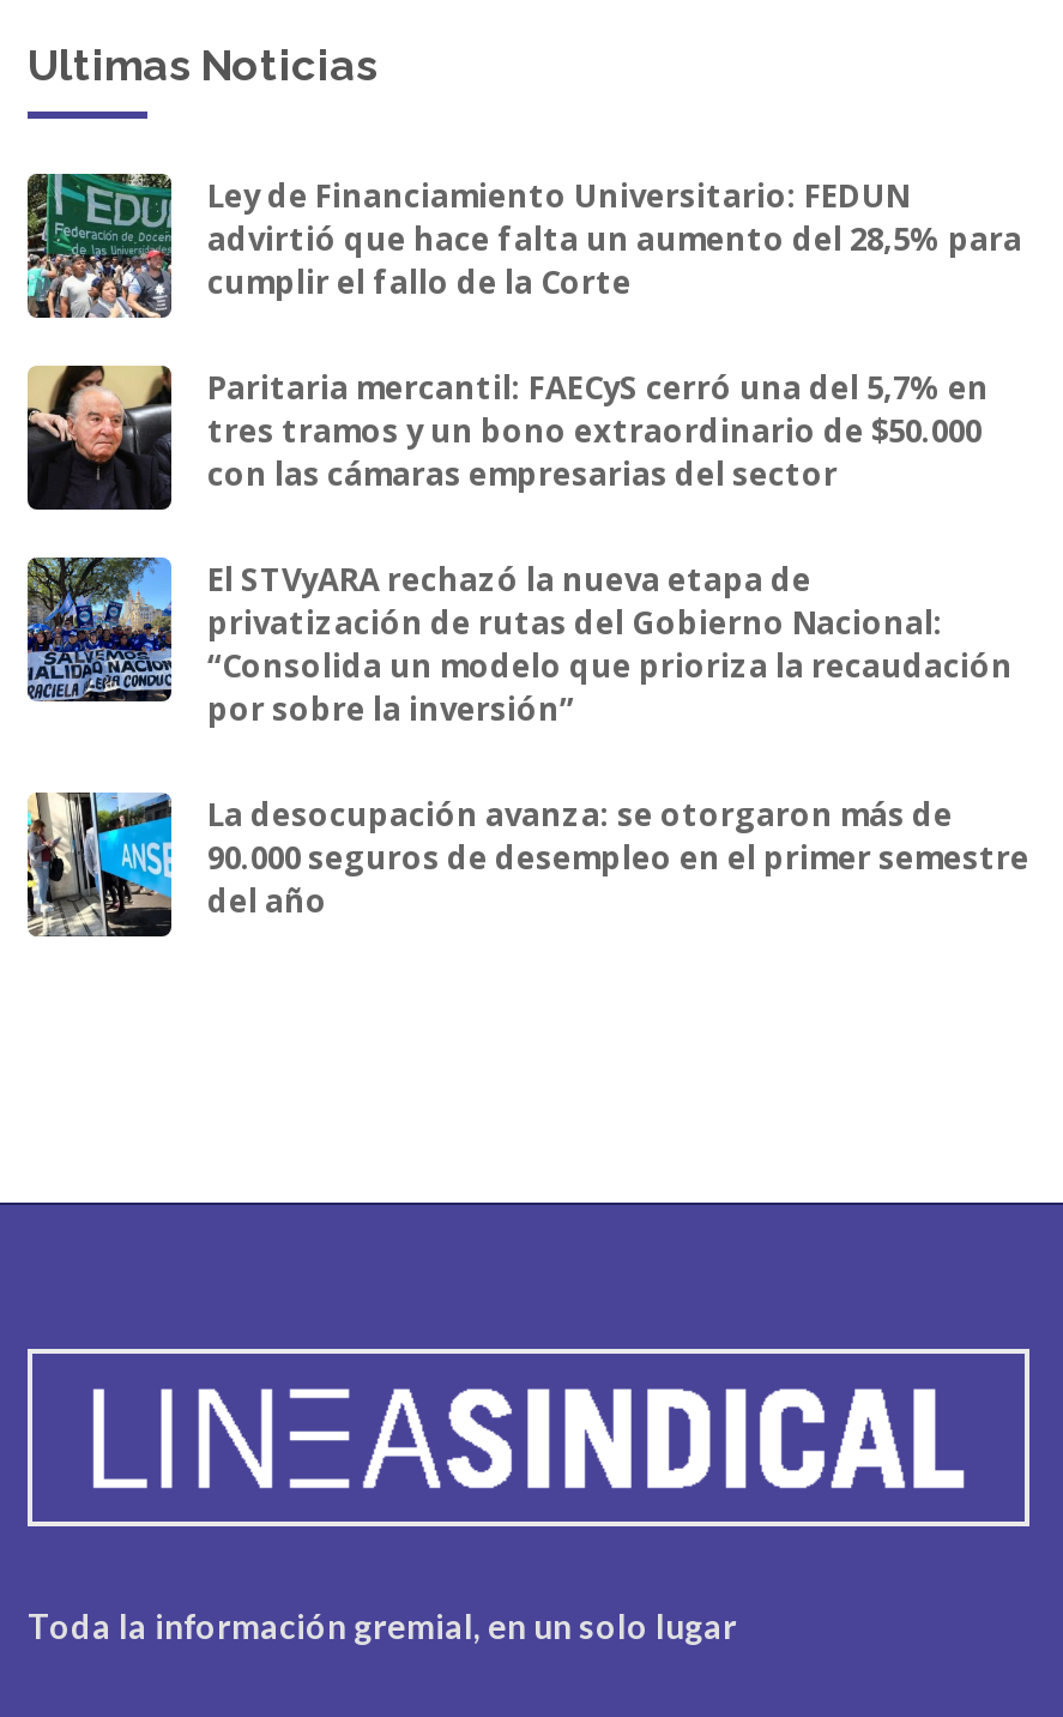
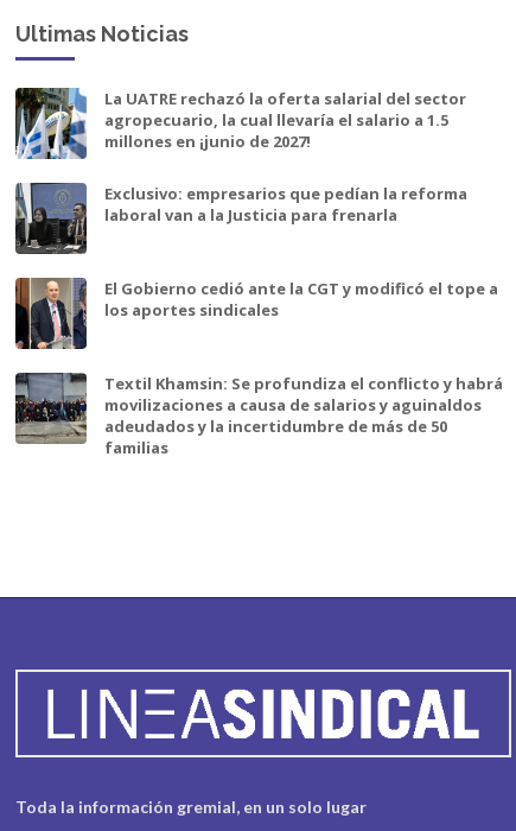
- [image]
- Ley de Financiamiento Universitario: FEDUN
- advirtió que hace falta un aumento del 28,5% para
- cumplir el fallo de la Corte
+ [image]
+ La UATRE rechazó la oferta salarial del sector
+ agropecuario, la cual llevaría el salario a 1.5
+ millones en ¡junio de 2027!

- [image]
- Paritaria mercantil: FAECyS cerró una del 5,7% en
- tres tramos y un bono extraordinario de $50.000
- con las cámaras empresarias del sector
+ [image]
+ Exclusivo: empresarios que pedían la reforma
+ laboral van a la Justicia para frenarla

- [image]
- El STVyARA rechazó la nueva etapa de
- privatización de rutas del Gobierno Nacional:
- “Consolida un modelo que prioriza la recaudación
- por sobre la inversión”
+ [image]
+ El Gobierno cedió ante la CGT y modificó el tope a
+ los aportes sindicales

- [image]
- La desocupación avanza: se otorgaron más de
- 90.000 seguros de desempleo en el primer semestre
- del año
+ [image]
+ Textil Khamsin: Se profundiza el conflicto y habrá
+ movilizaciones a causa de salarios y aguinaldos
+ adeudados y la incertidumbre de más de 50
+ familias
